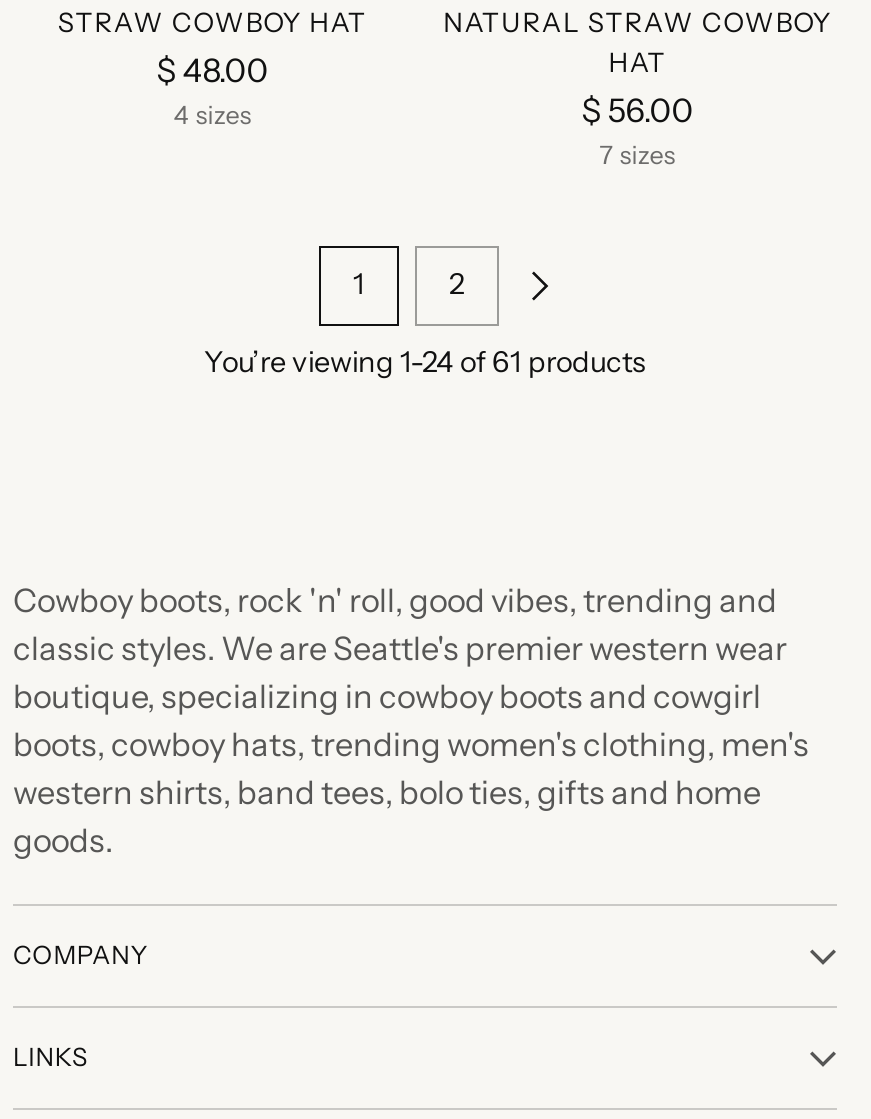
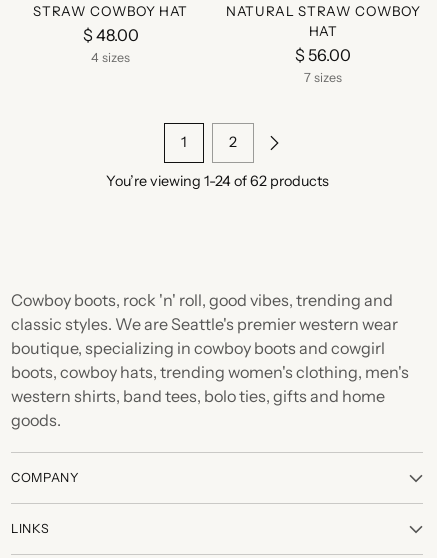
- You’re viewing 1-24 of 61 products
+ You’re viewing 1-24 of 62 products
